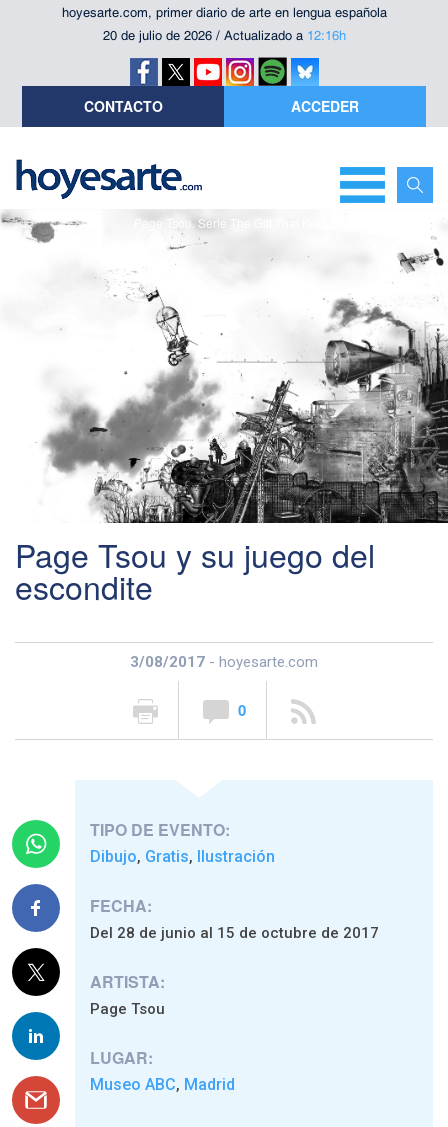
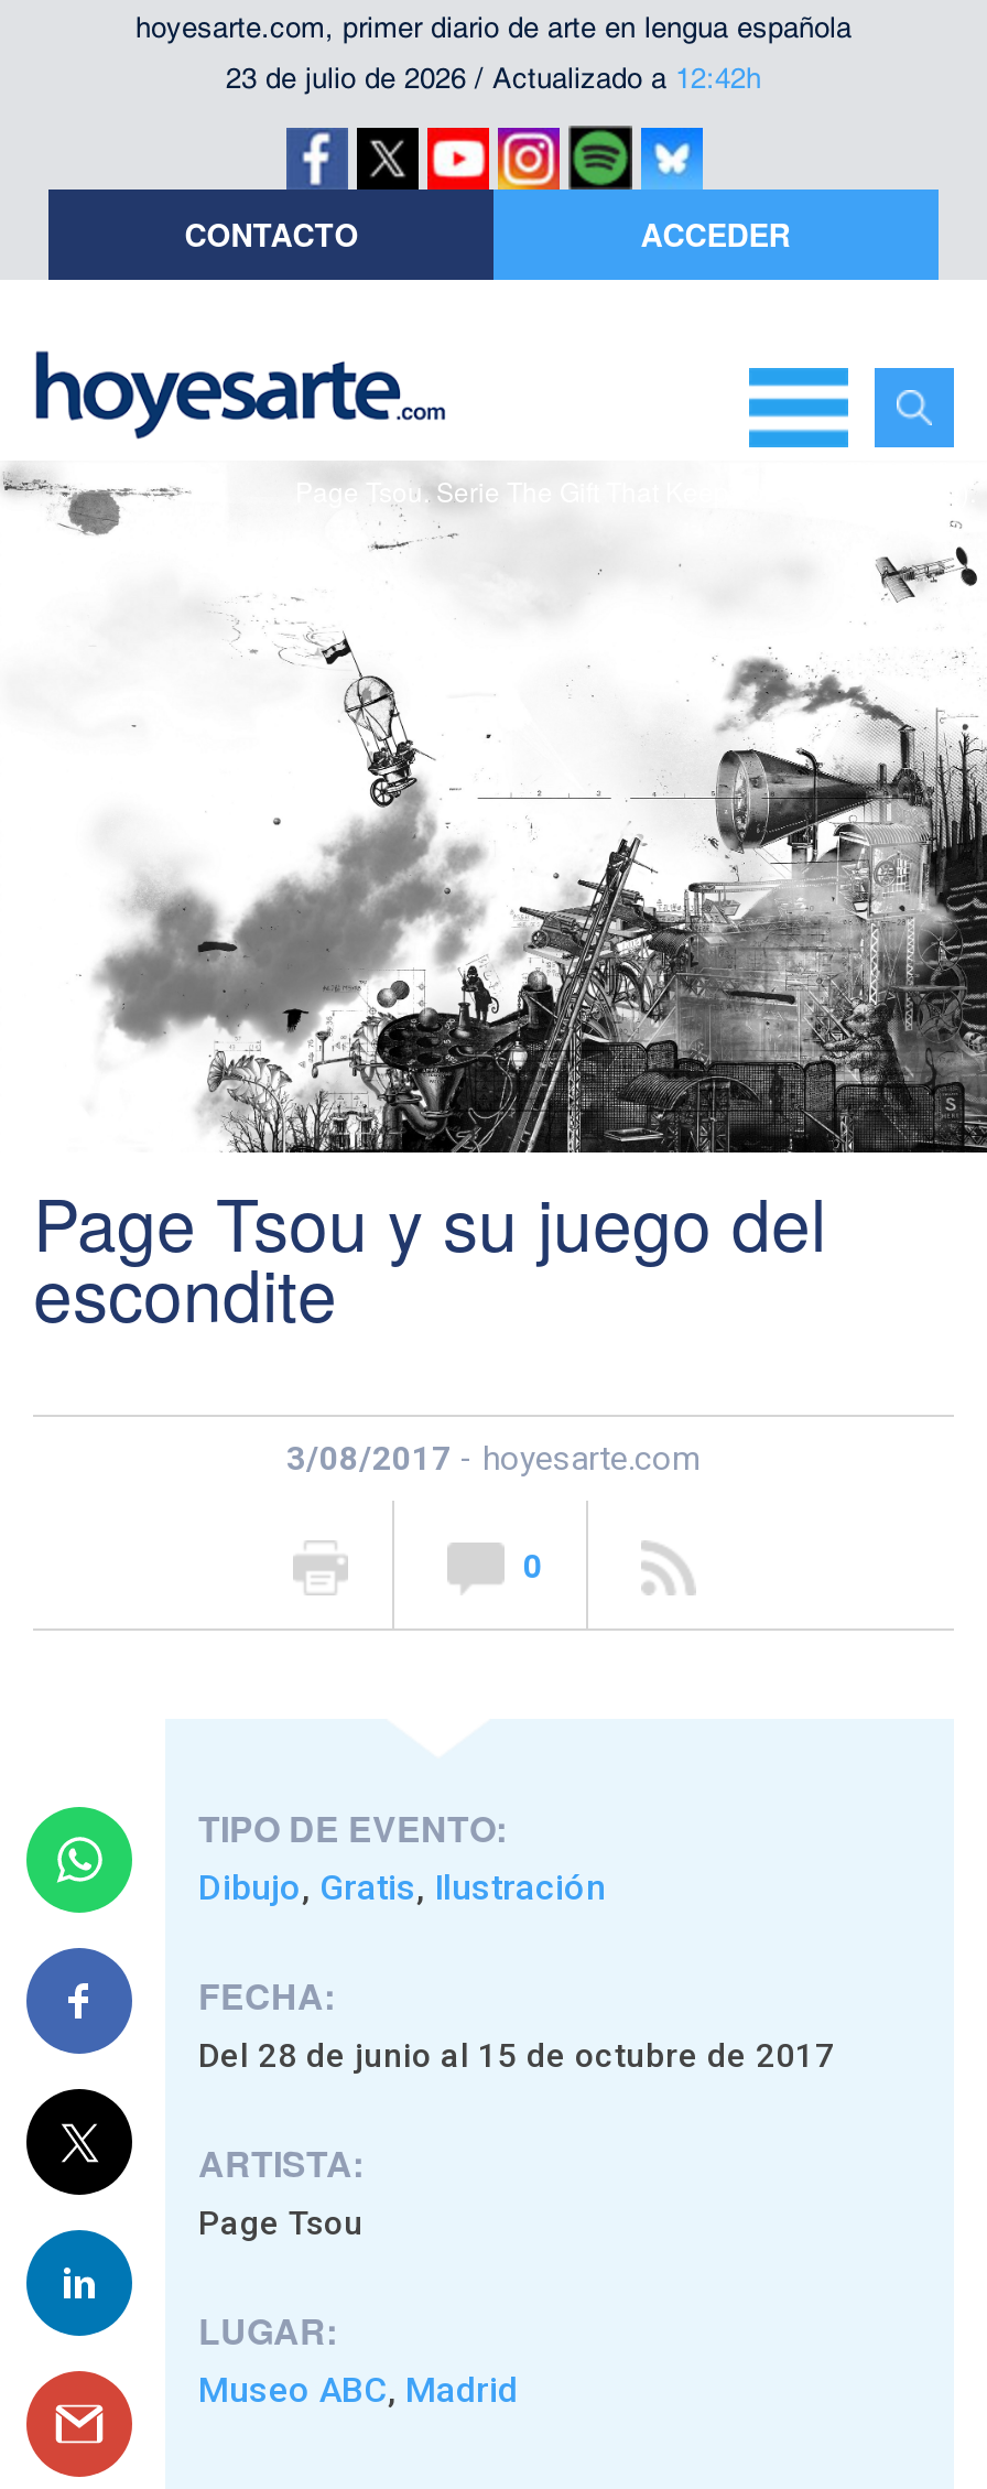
- 20 de julio de 2026 / Actualizado a 12:16h
+ 23 de julio de 2026 / Actualizado a 12:42h
